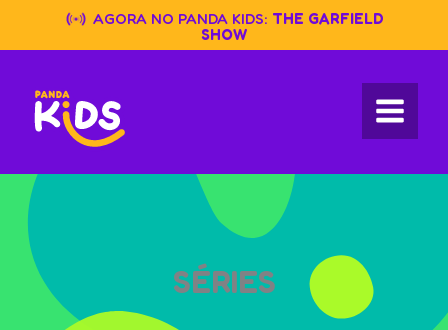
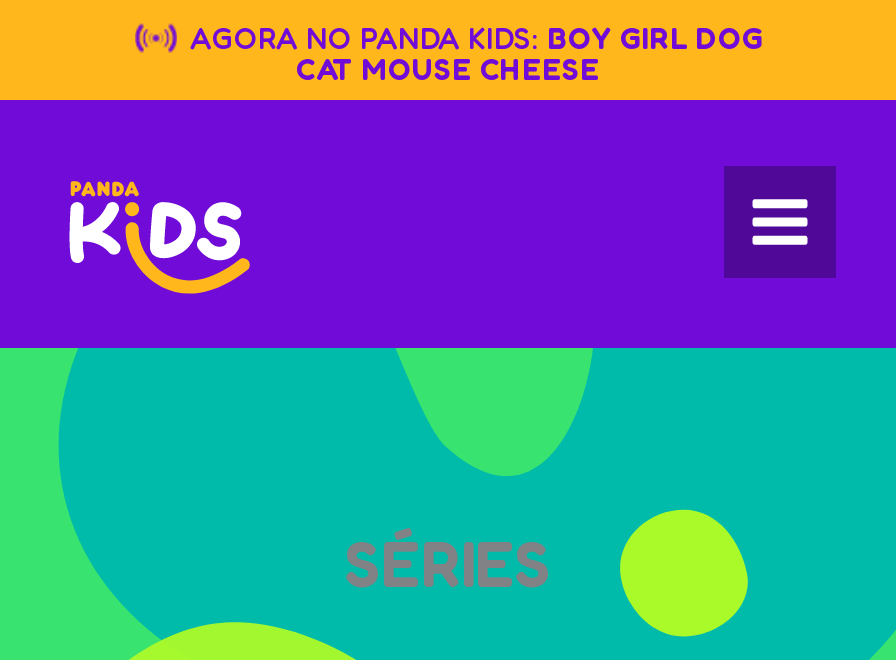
- AGORA NO PANDA KIDS: THE GARFIELD
- SHOW
+ AGORA NO PANDA KIDS: BOY GIRL DOG
+ CAT MOUSE CHEESE
